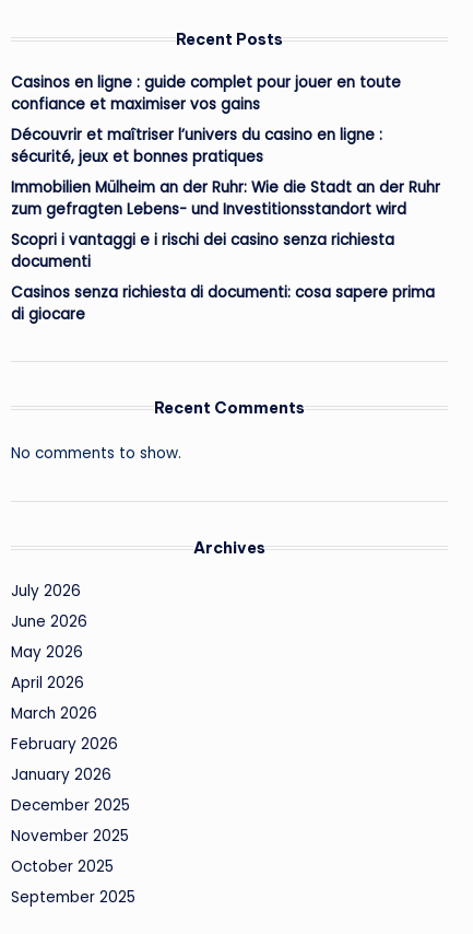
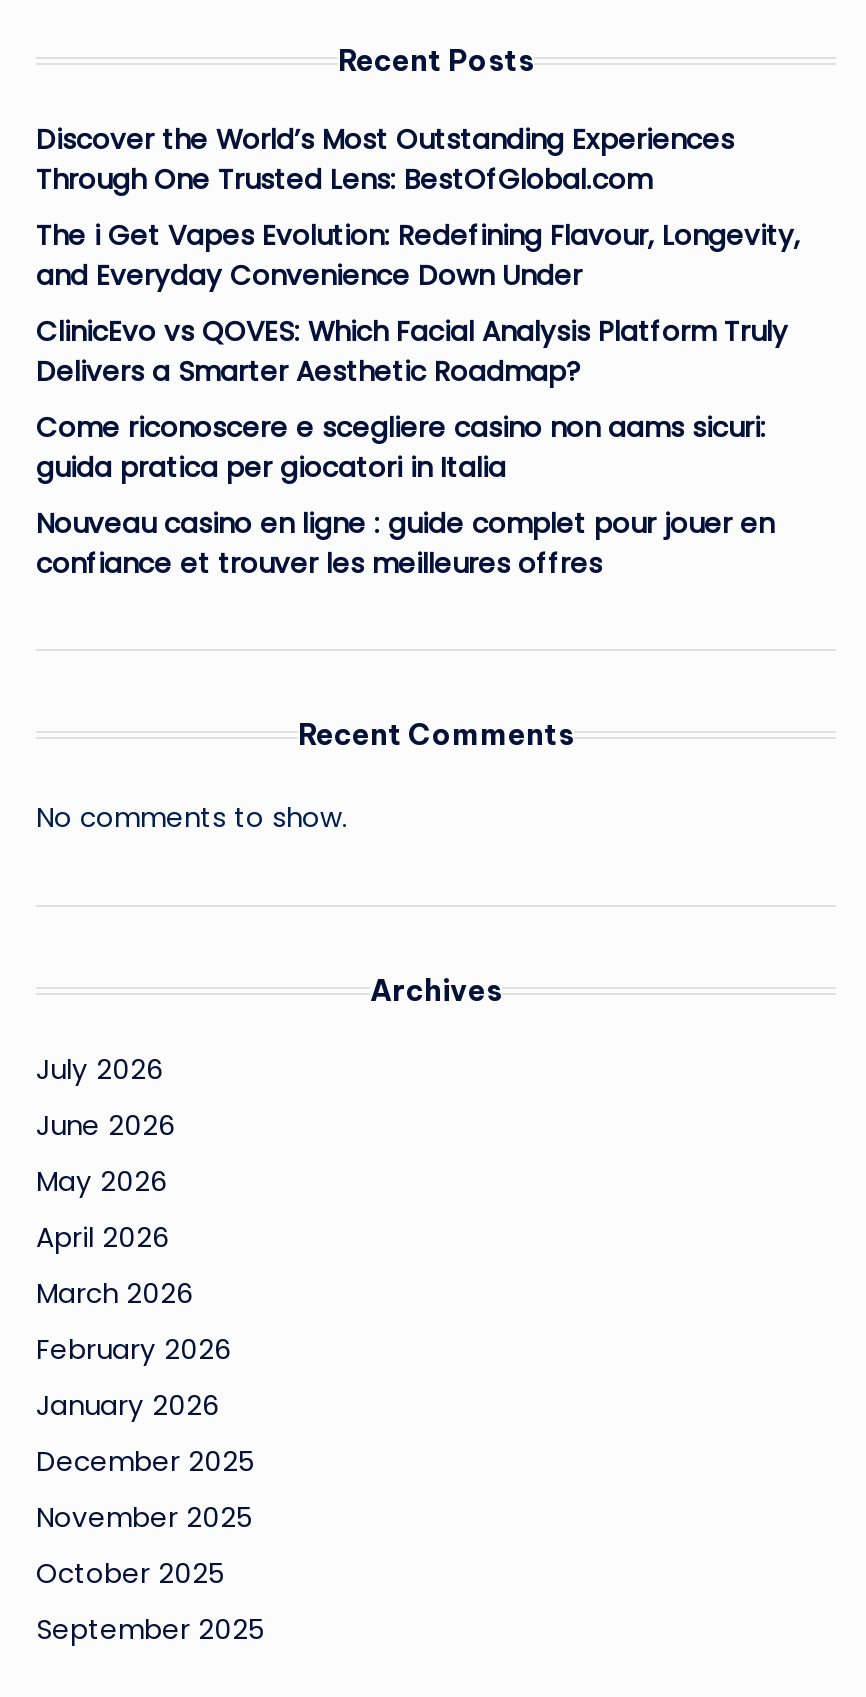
- Casinos en ligne : guide complet pour jouer en toute
- confiance et maximiser vos gains
+ Discover the World’s Most Outstanding Experiences
+ Through One Trusted Lens: BestOfGlobal.com

- Découvrir et maîtriser l’univers du casino en ligne :
- sécurité, jeux et bonnes pratiques
+ The i Get Vapes Evolution: Redefining Flavour, Longevity,
+ and Everyday Convenience Down Under

- Immobilien Mülheim an der Ruhr: Wie die Stadt an der Ruhr
- zum gefragten Lebens- und Investitionsstandort wird
+ ClinicEvo vs QOVES: Which Facial Analysis Platform Truly
+ Delivers a Smarter Aesthetic Roadmap?

- Scopri i vantaggi e i rischi dei casino senza richiesta
- documenti
+ Come riconoscere e scegliere casino non aams sicuri:
+ guida pratica per giocatori in Italia

- Casinos senza richiesta di documenti: cosa sapere prima
- di giocare
+ Nouveau casino en ligne : guide complet pour jouer en
+ confiance et trouver les meilleures offres
